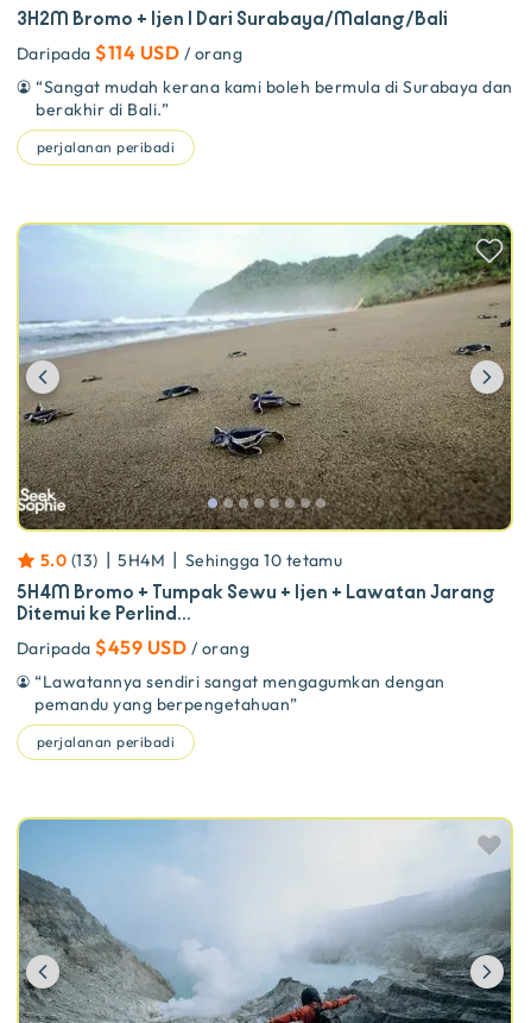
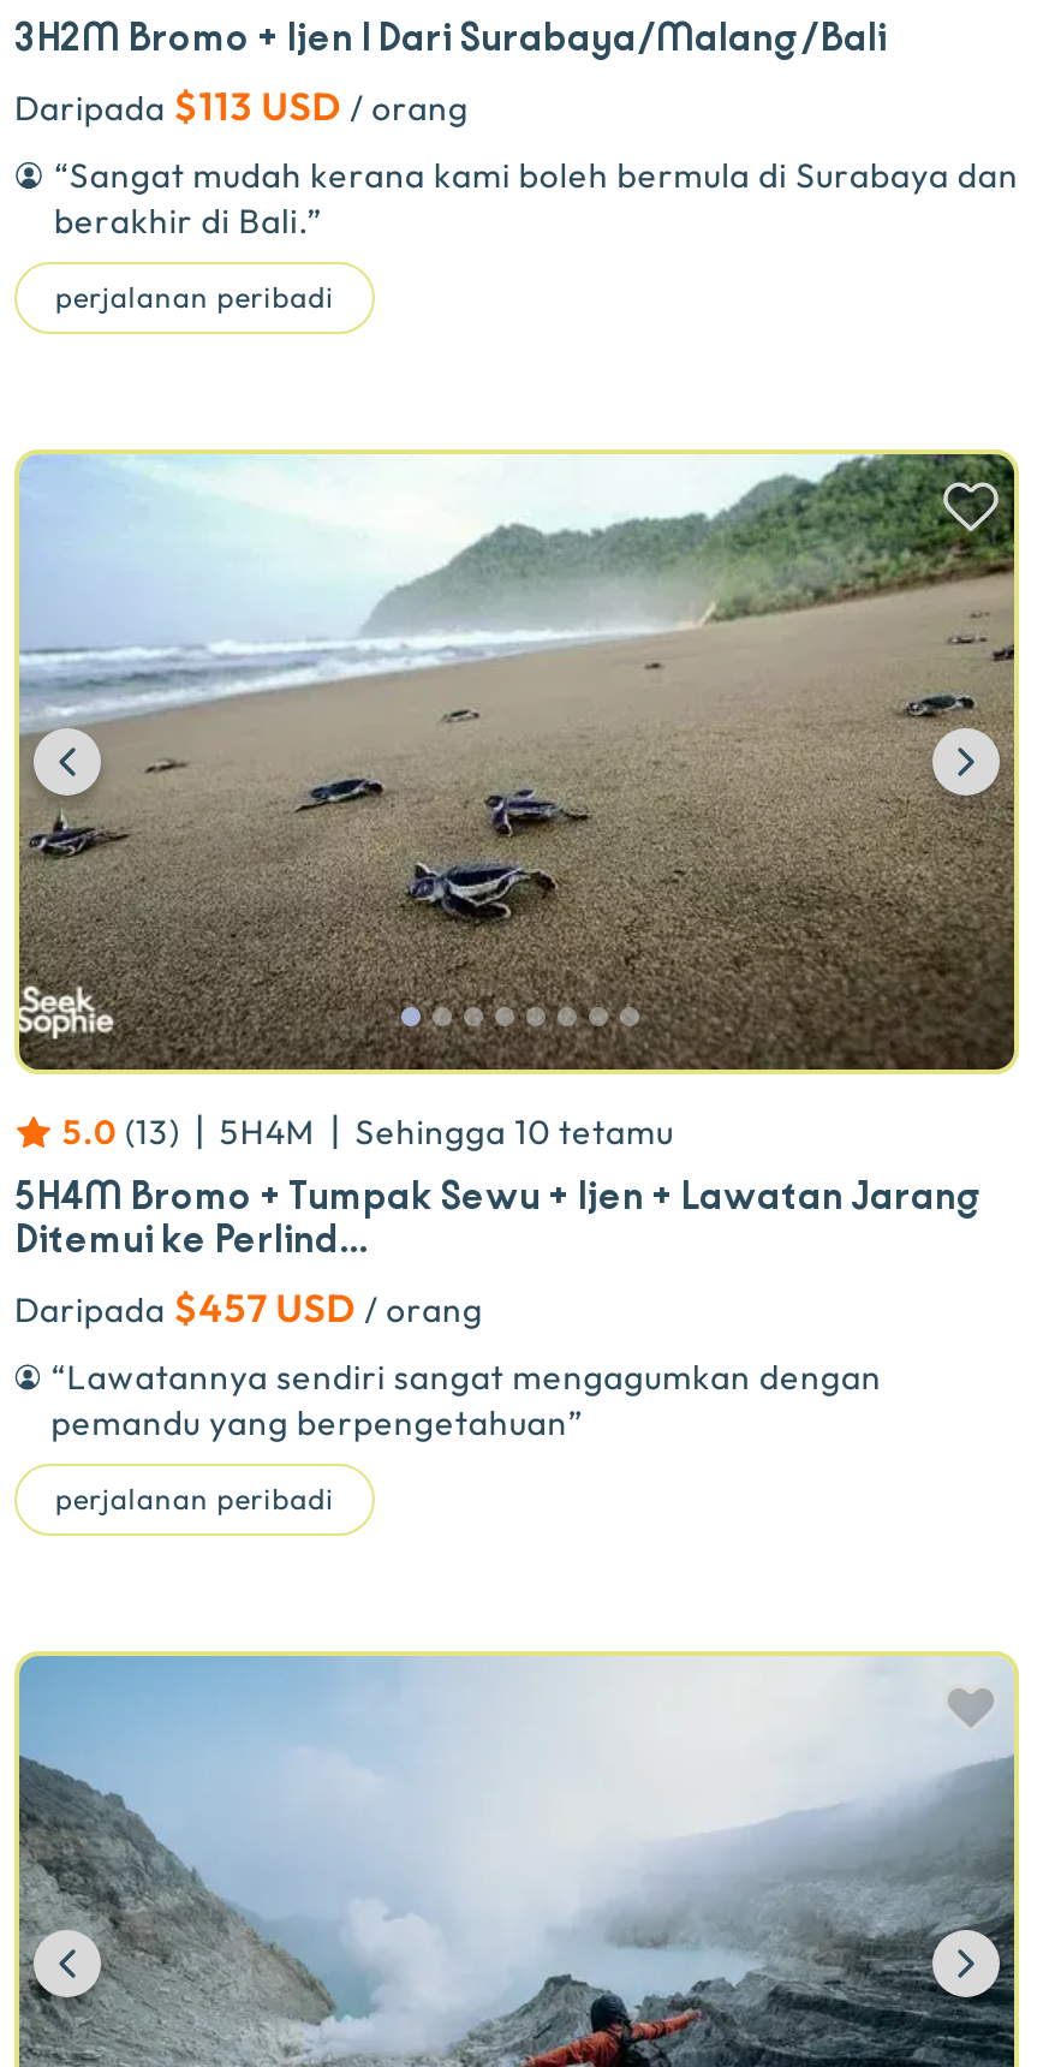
- Daripada $114 USD / orang
+ Daripada $113 USD / orang

- Daripada $459 USD / orang
+ Daripada $457 USD / orang
